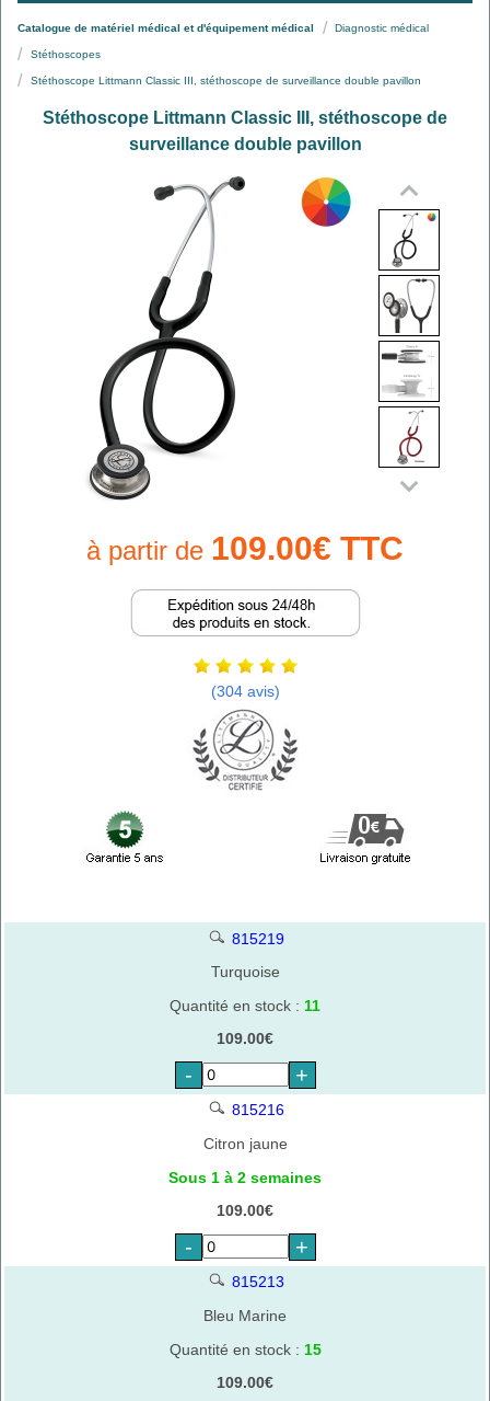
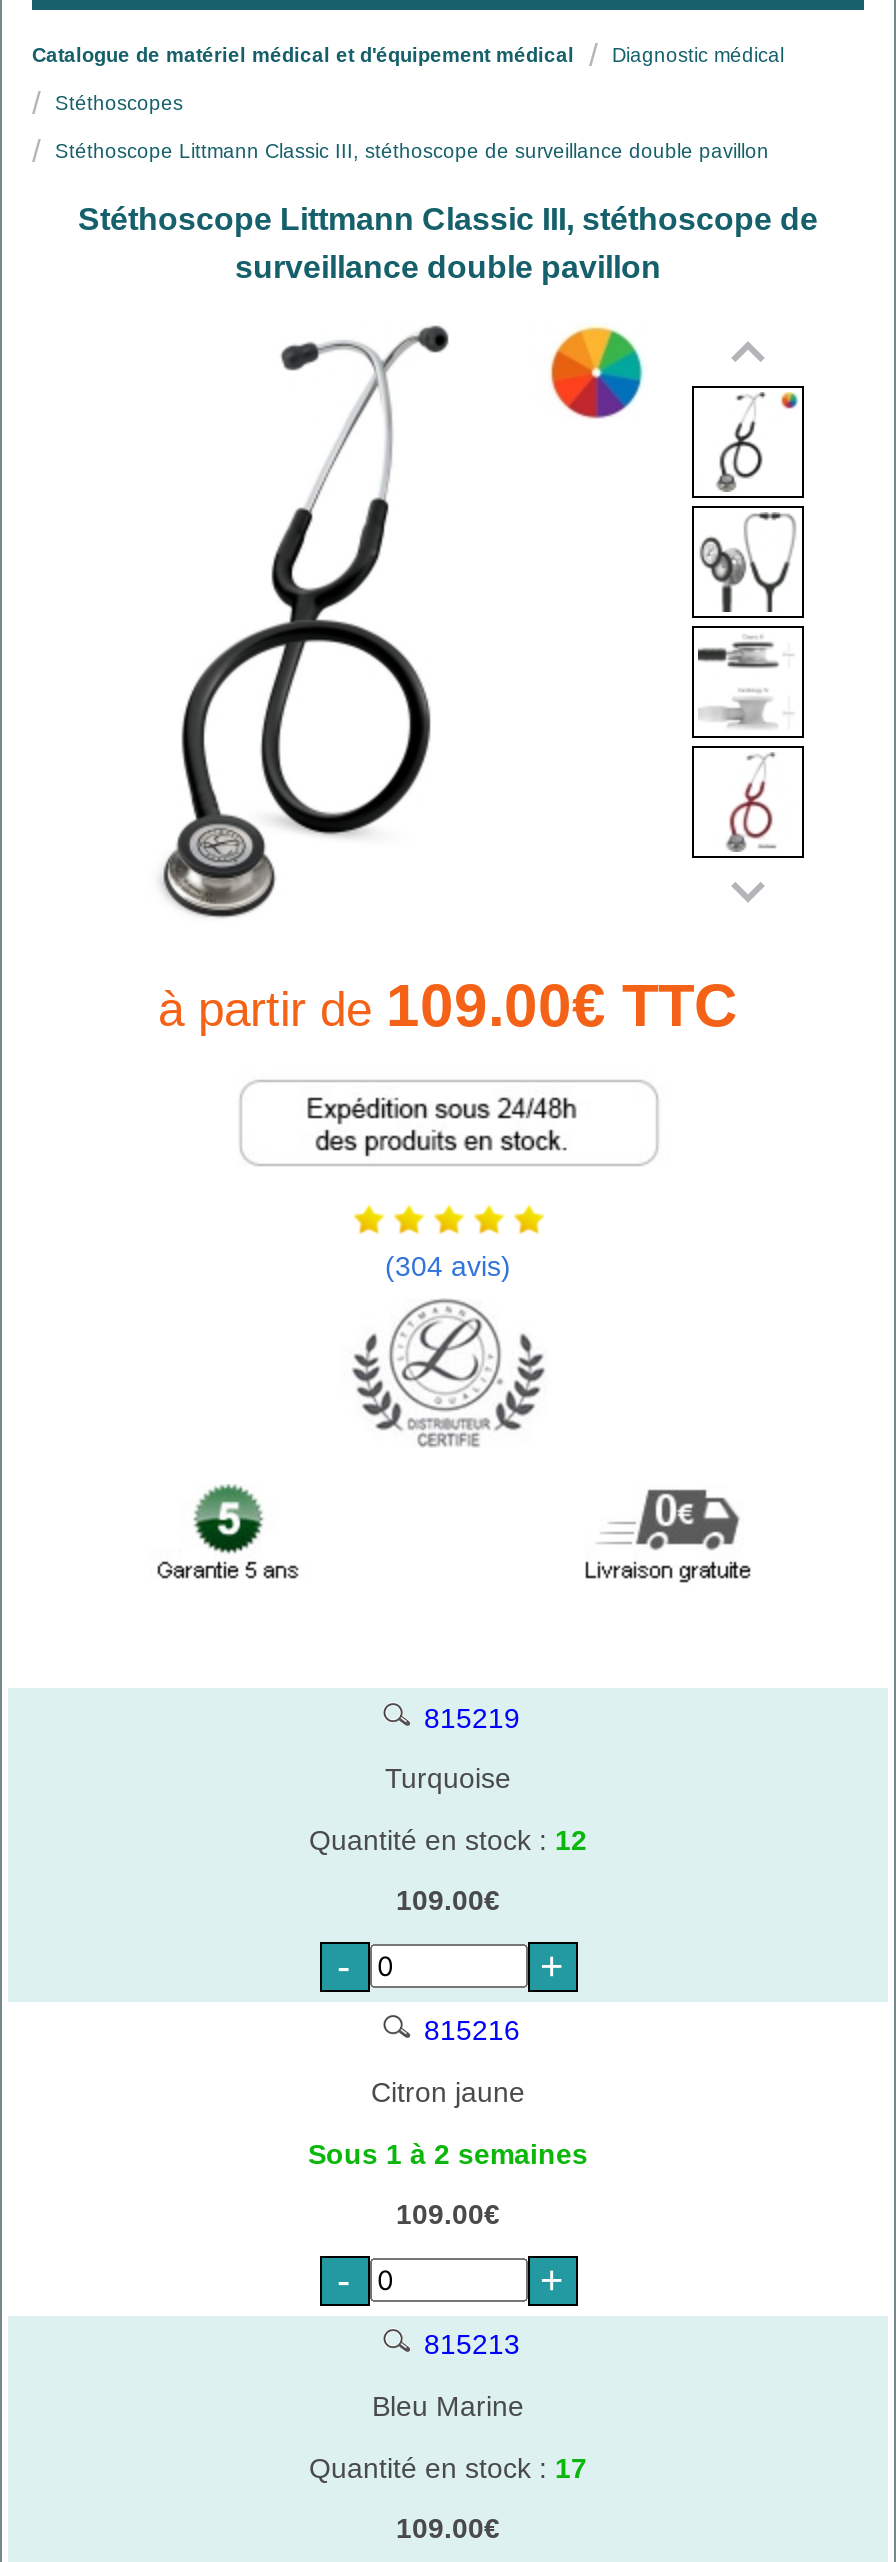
- Quantité en stock : 11
+ Quantité en stock : 12

- Quantité en stock : 15
+ Quantité en stock : 17
